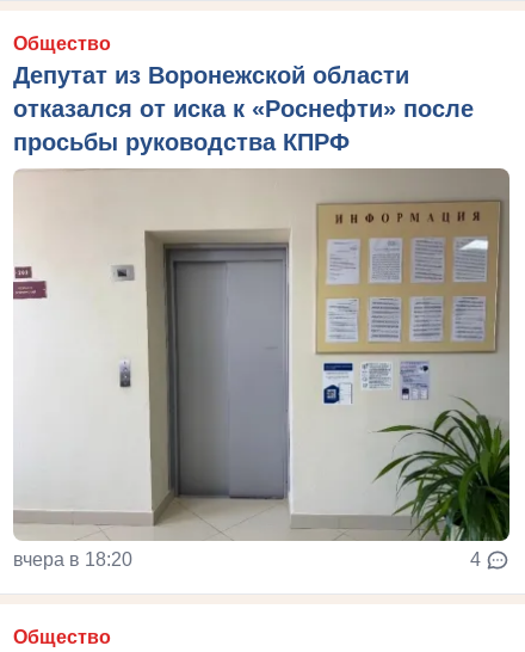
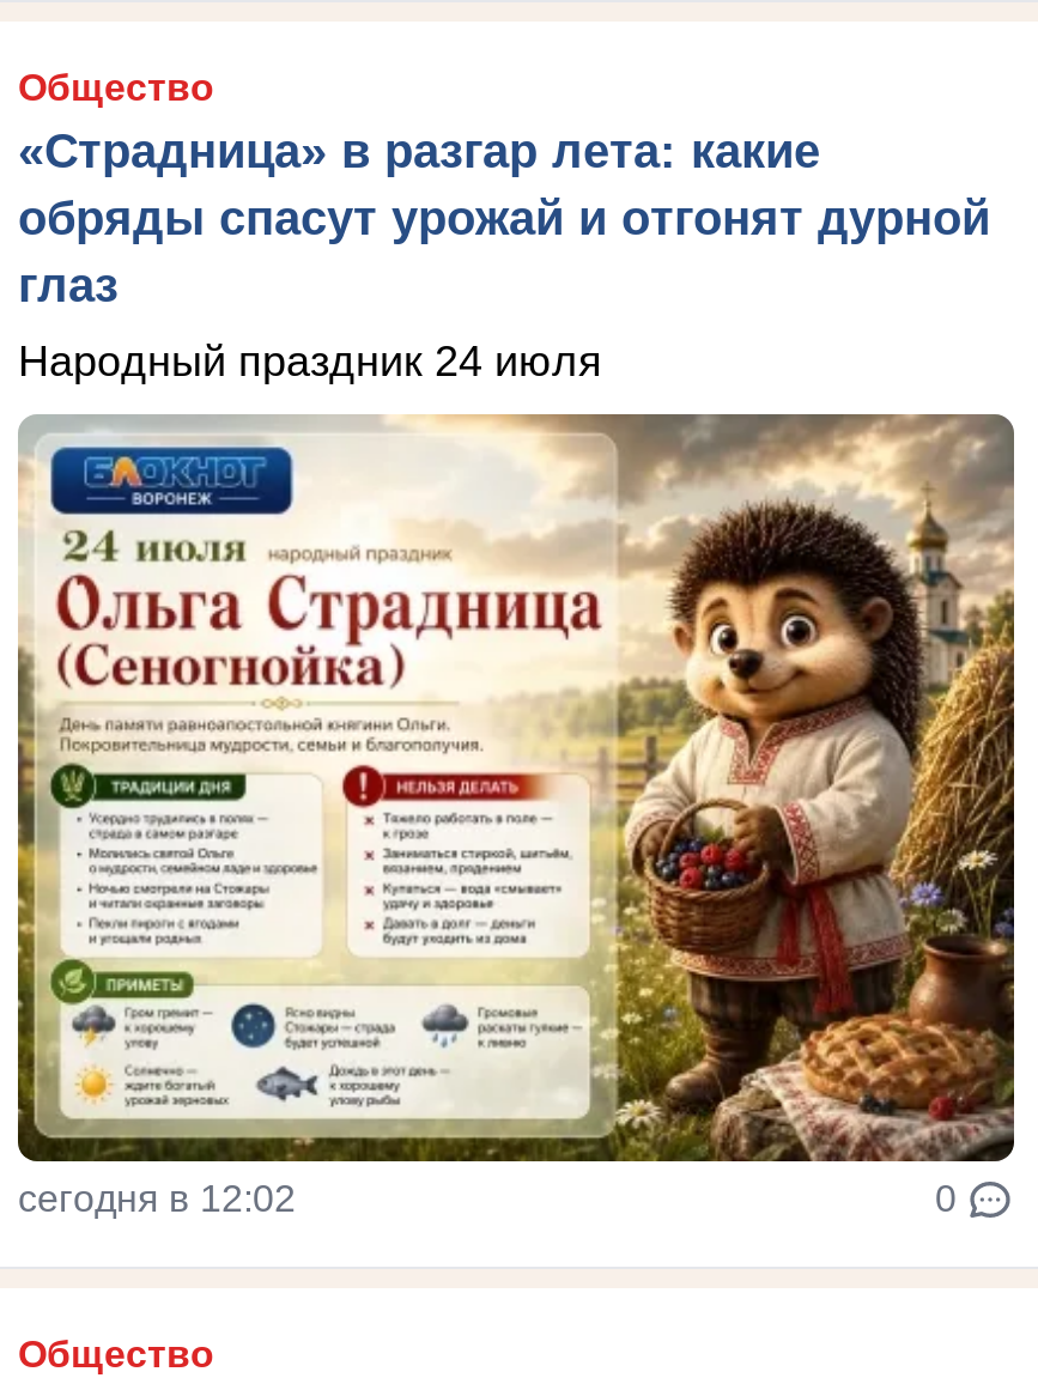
- Депутат из Воронежской области
- отказался от иска к «Роснефти» после
- просьбы руководства КПРФ
+ «Страдница» в разгар лета: какие
+ обряды спасут урожай и отгонят дурной
+ глаз
+ Народный праздник 24 июля

- [image]
- вчера в 18:20
- 4
+ [image]
+ сегодня в 12:02
+ 0
